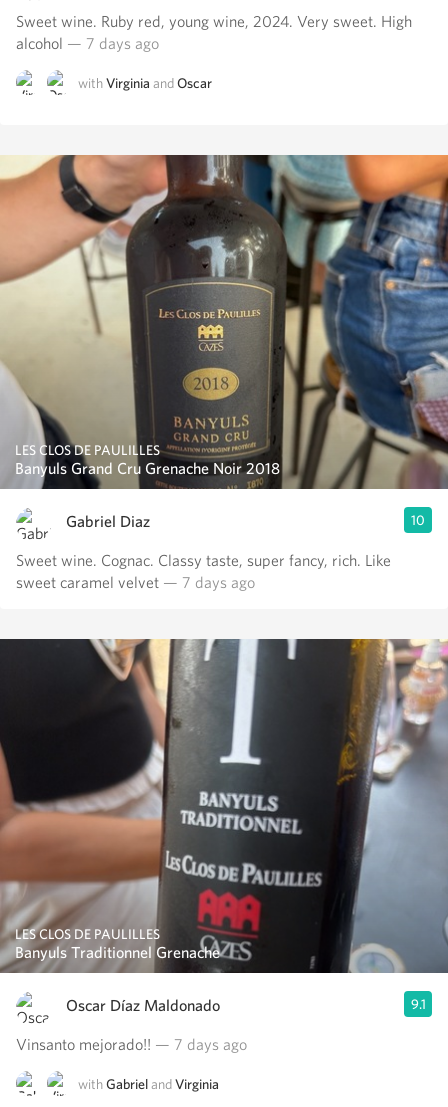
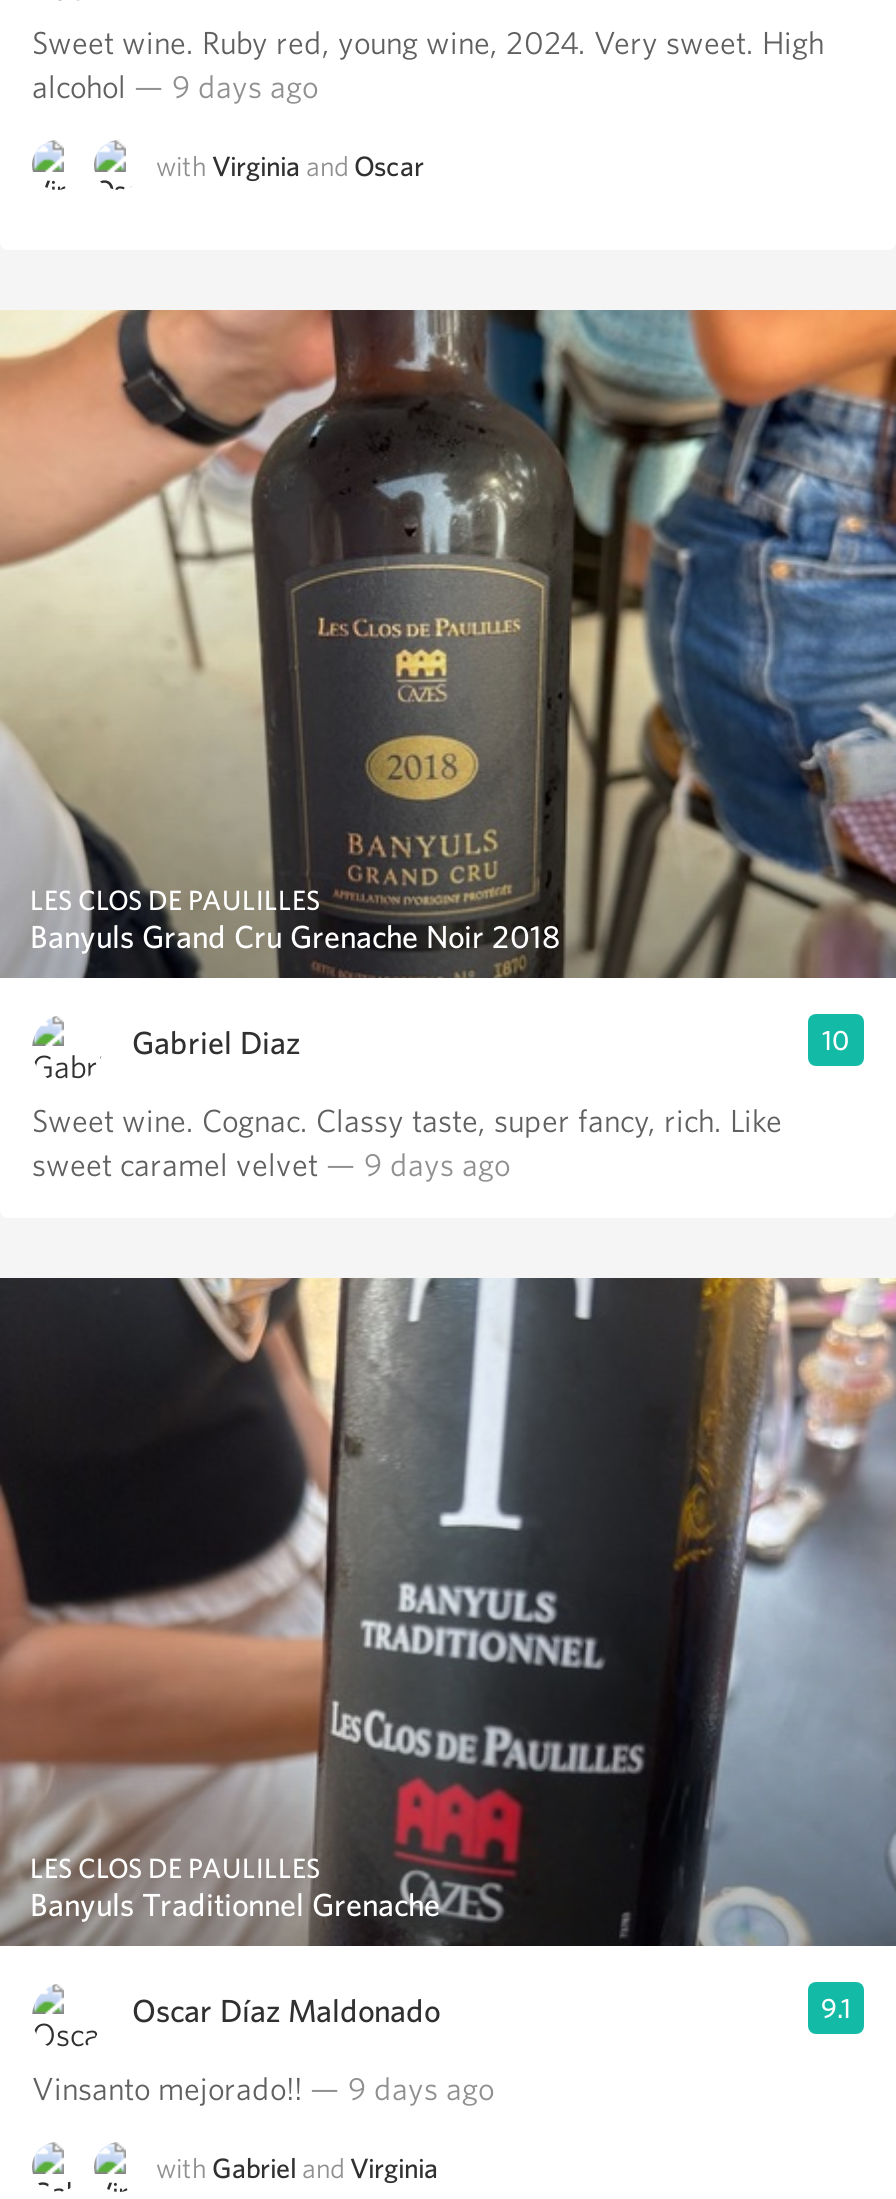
- alcohol — 7 days ago
+ alcohol — 9 days ago

- sweet caramel velvet — 7 days ago
+ sweet caramel velvet — 9 days ago

- Vinsanto mejorado!! — 7 days ago
+ Vinsanto mejorado!! — 9 days ago
